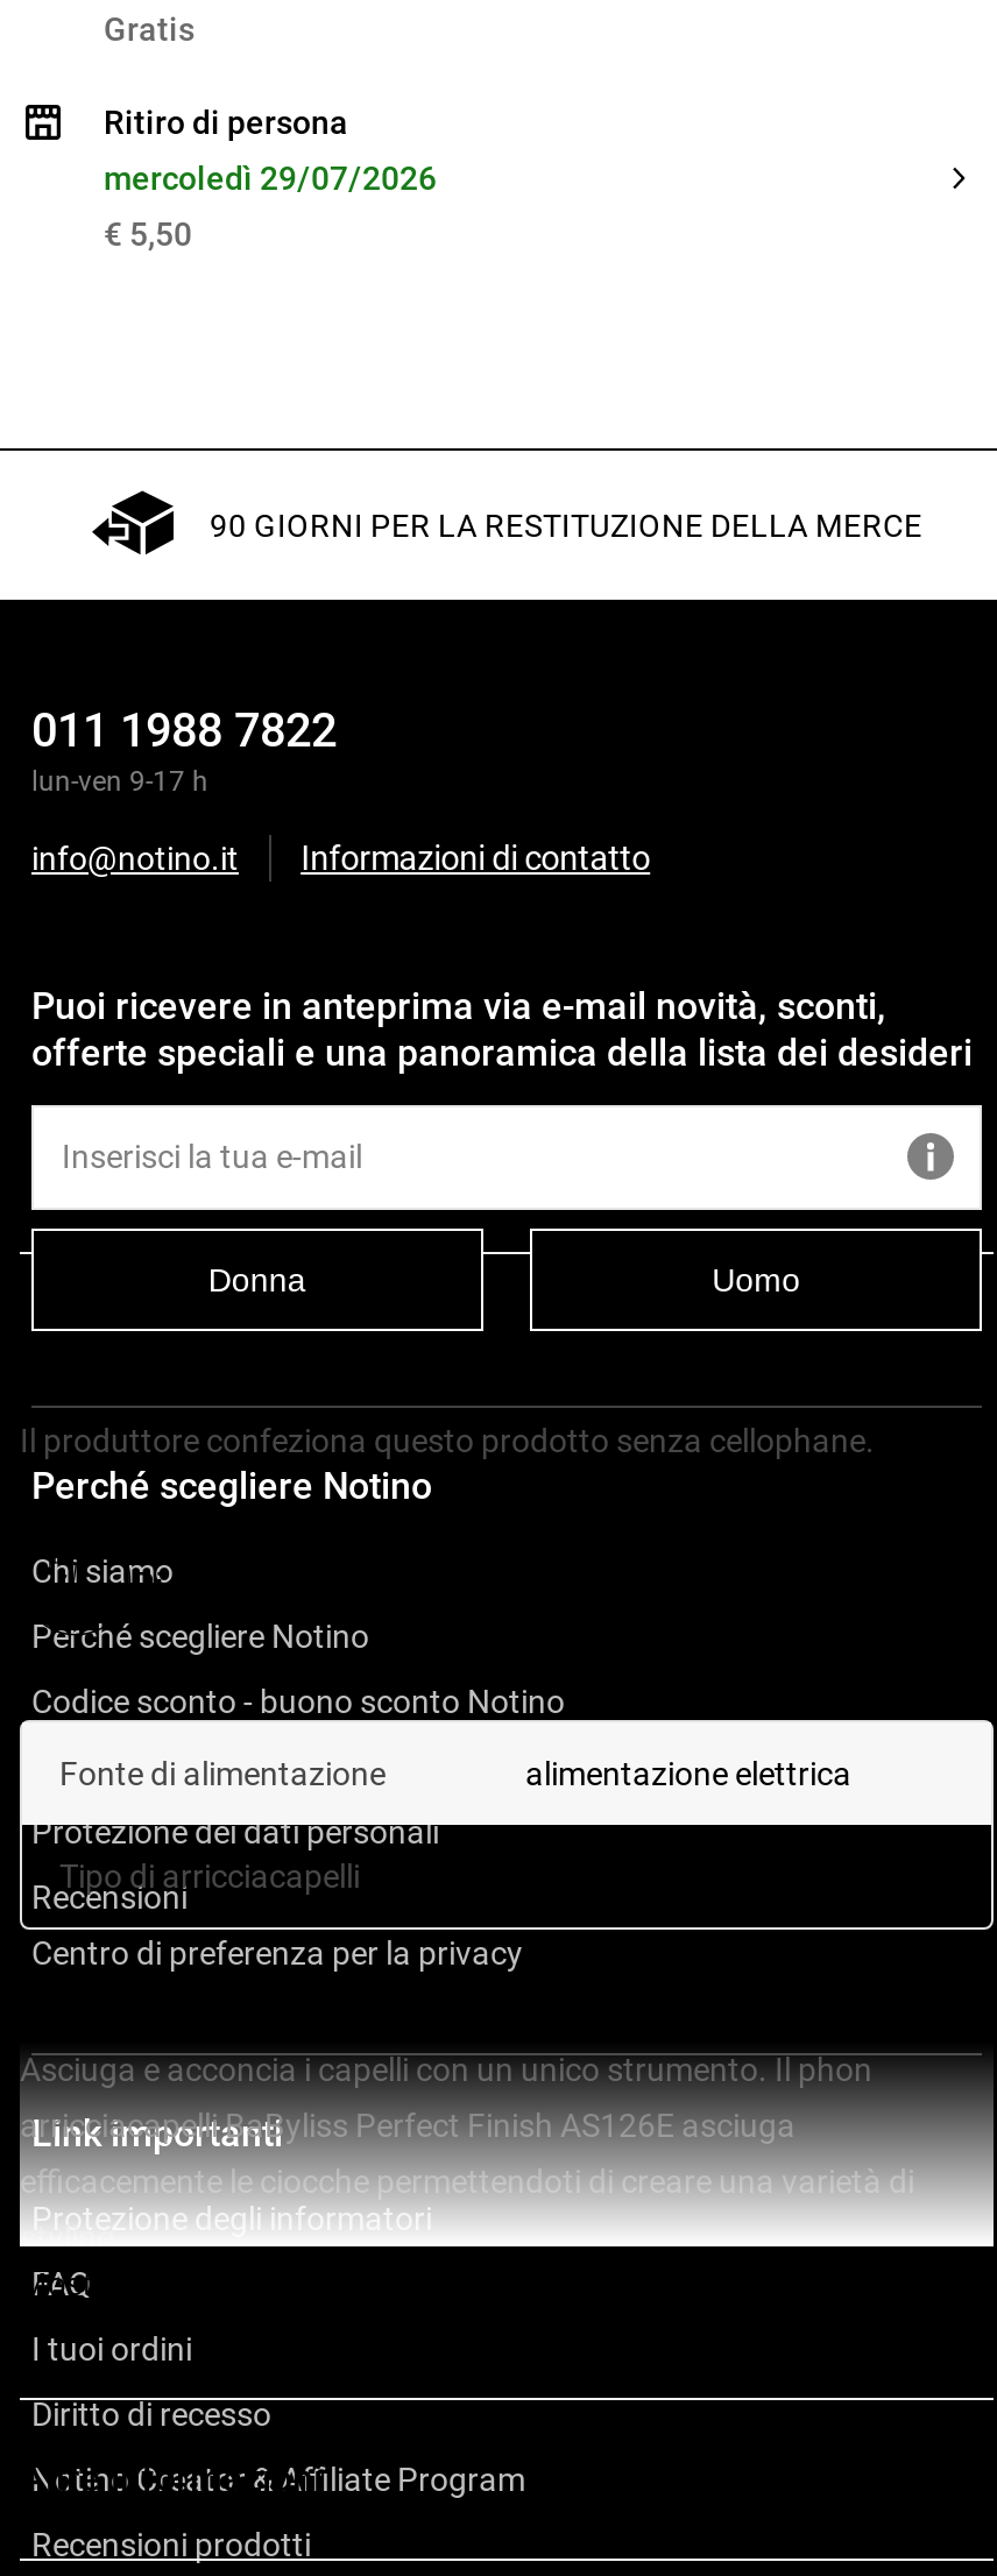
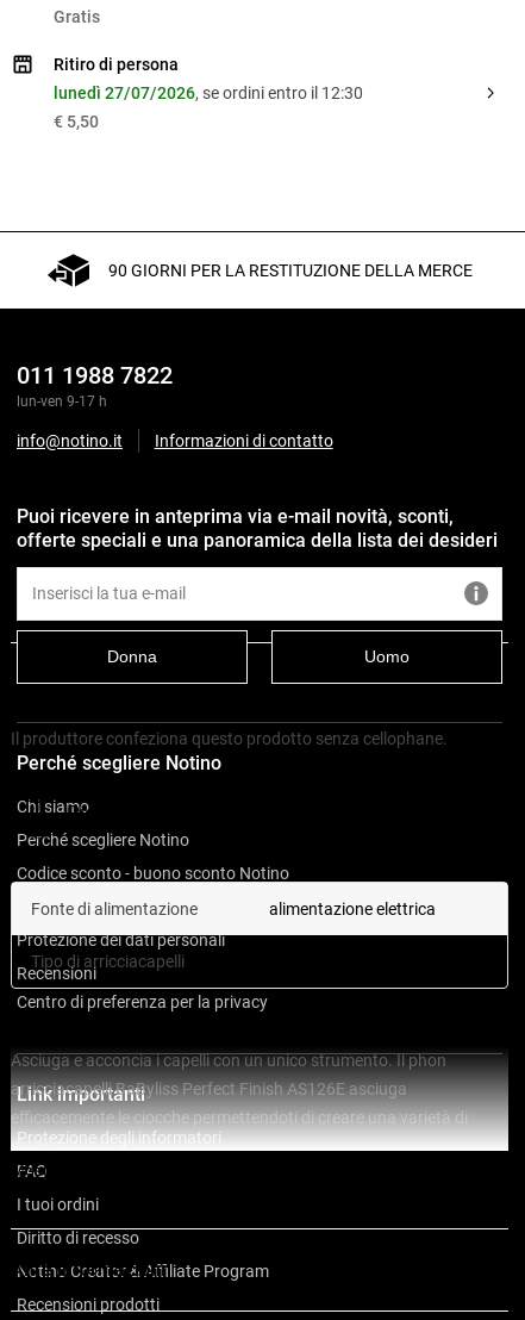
- mercoledì 29/07/2026
+ lunedì 27/07/2026, se ordini entro il 12:30
